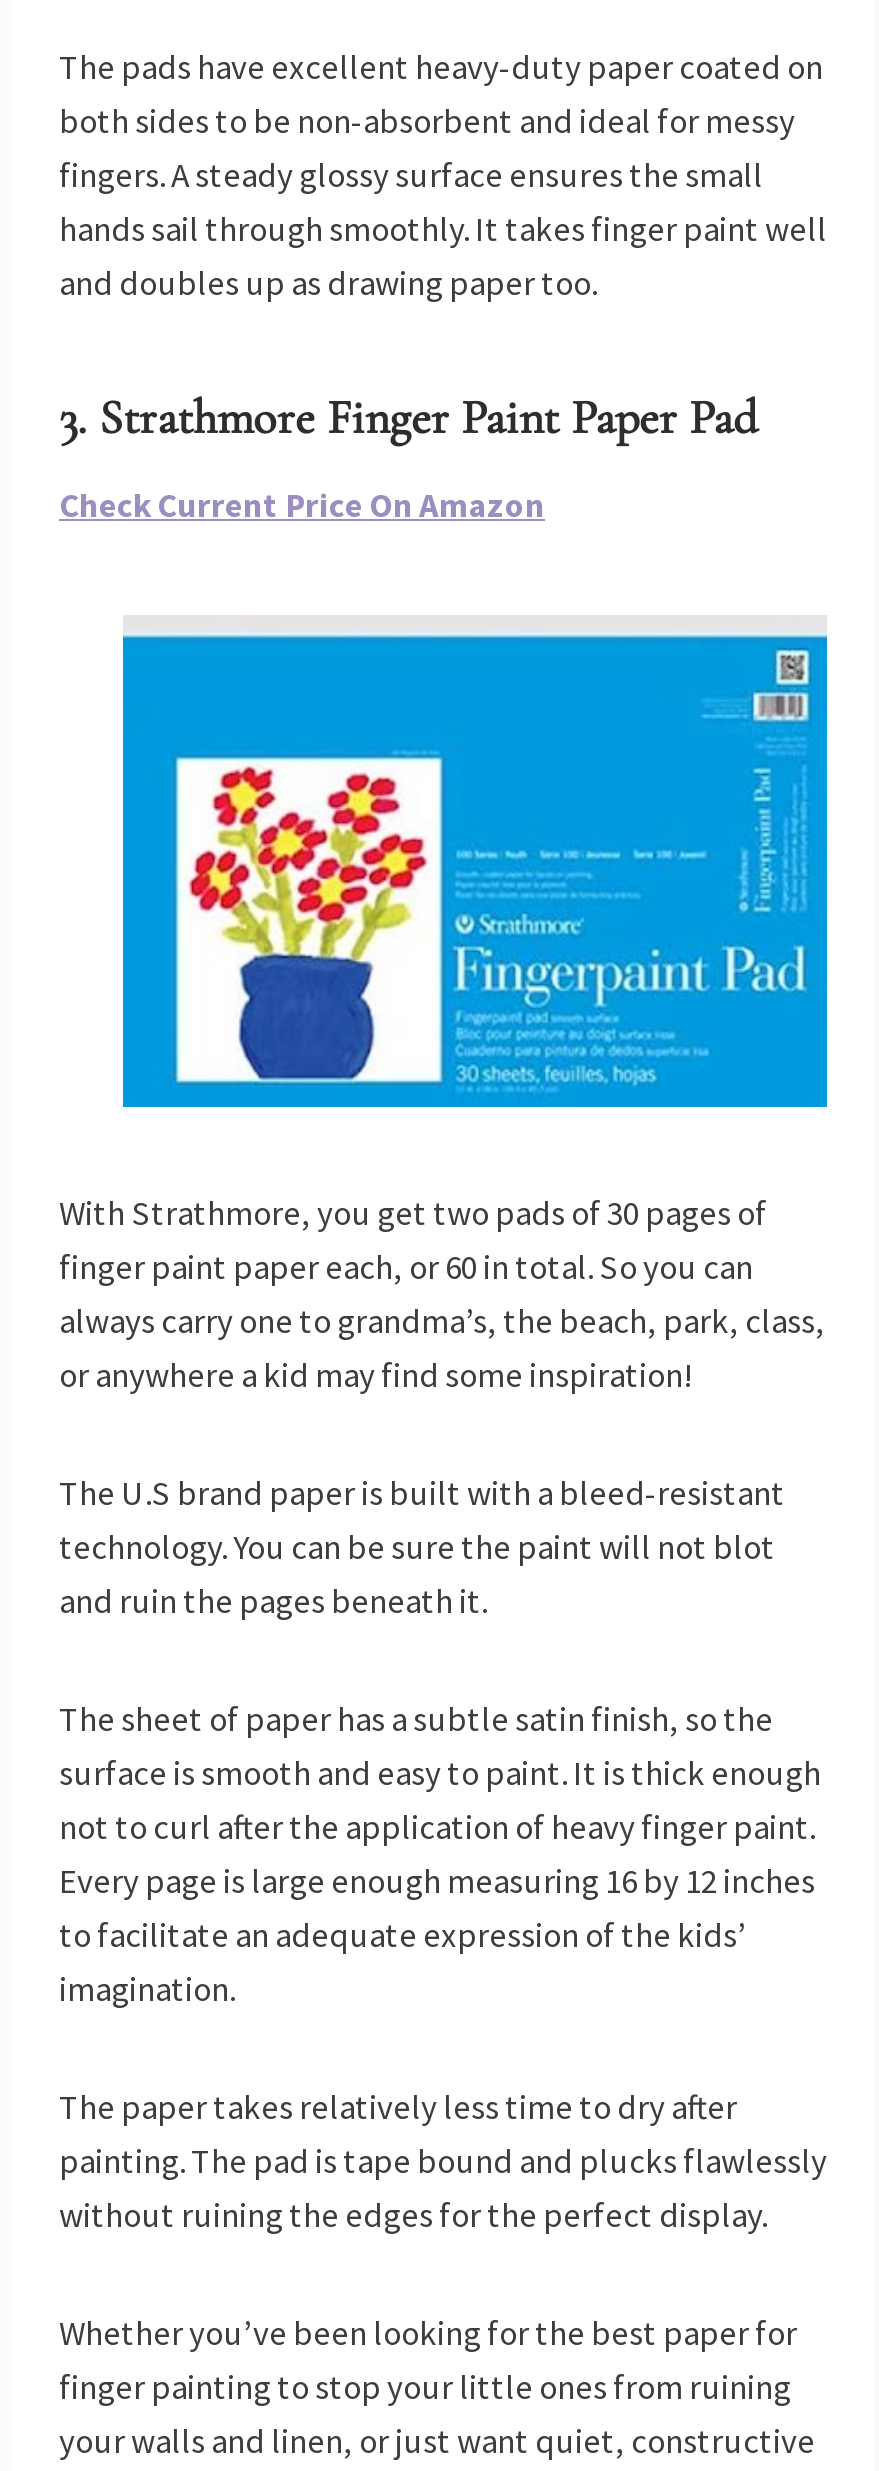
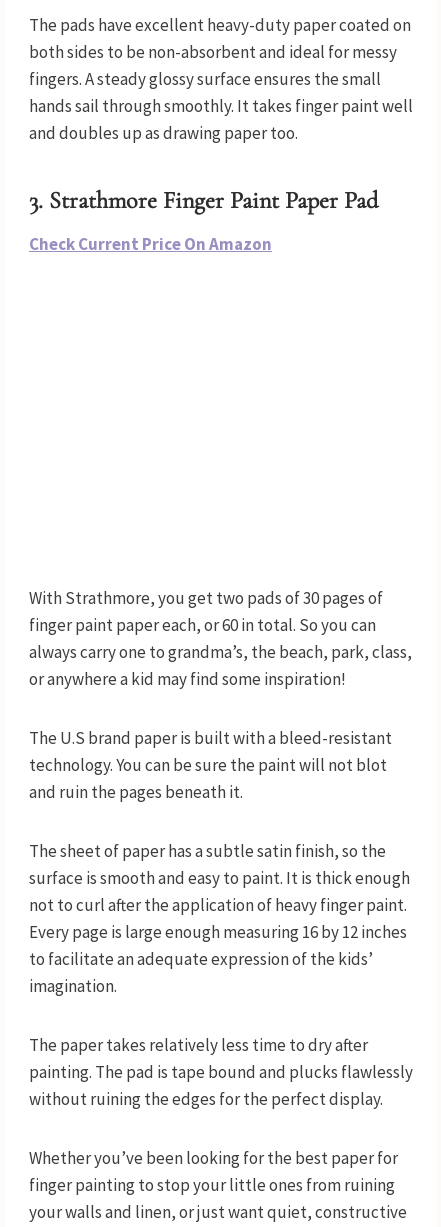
- [image]
